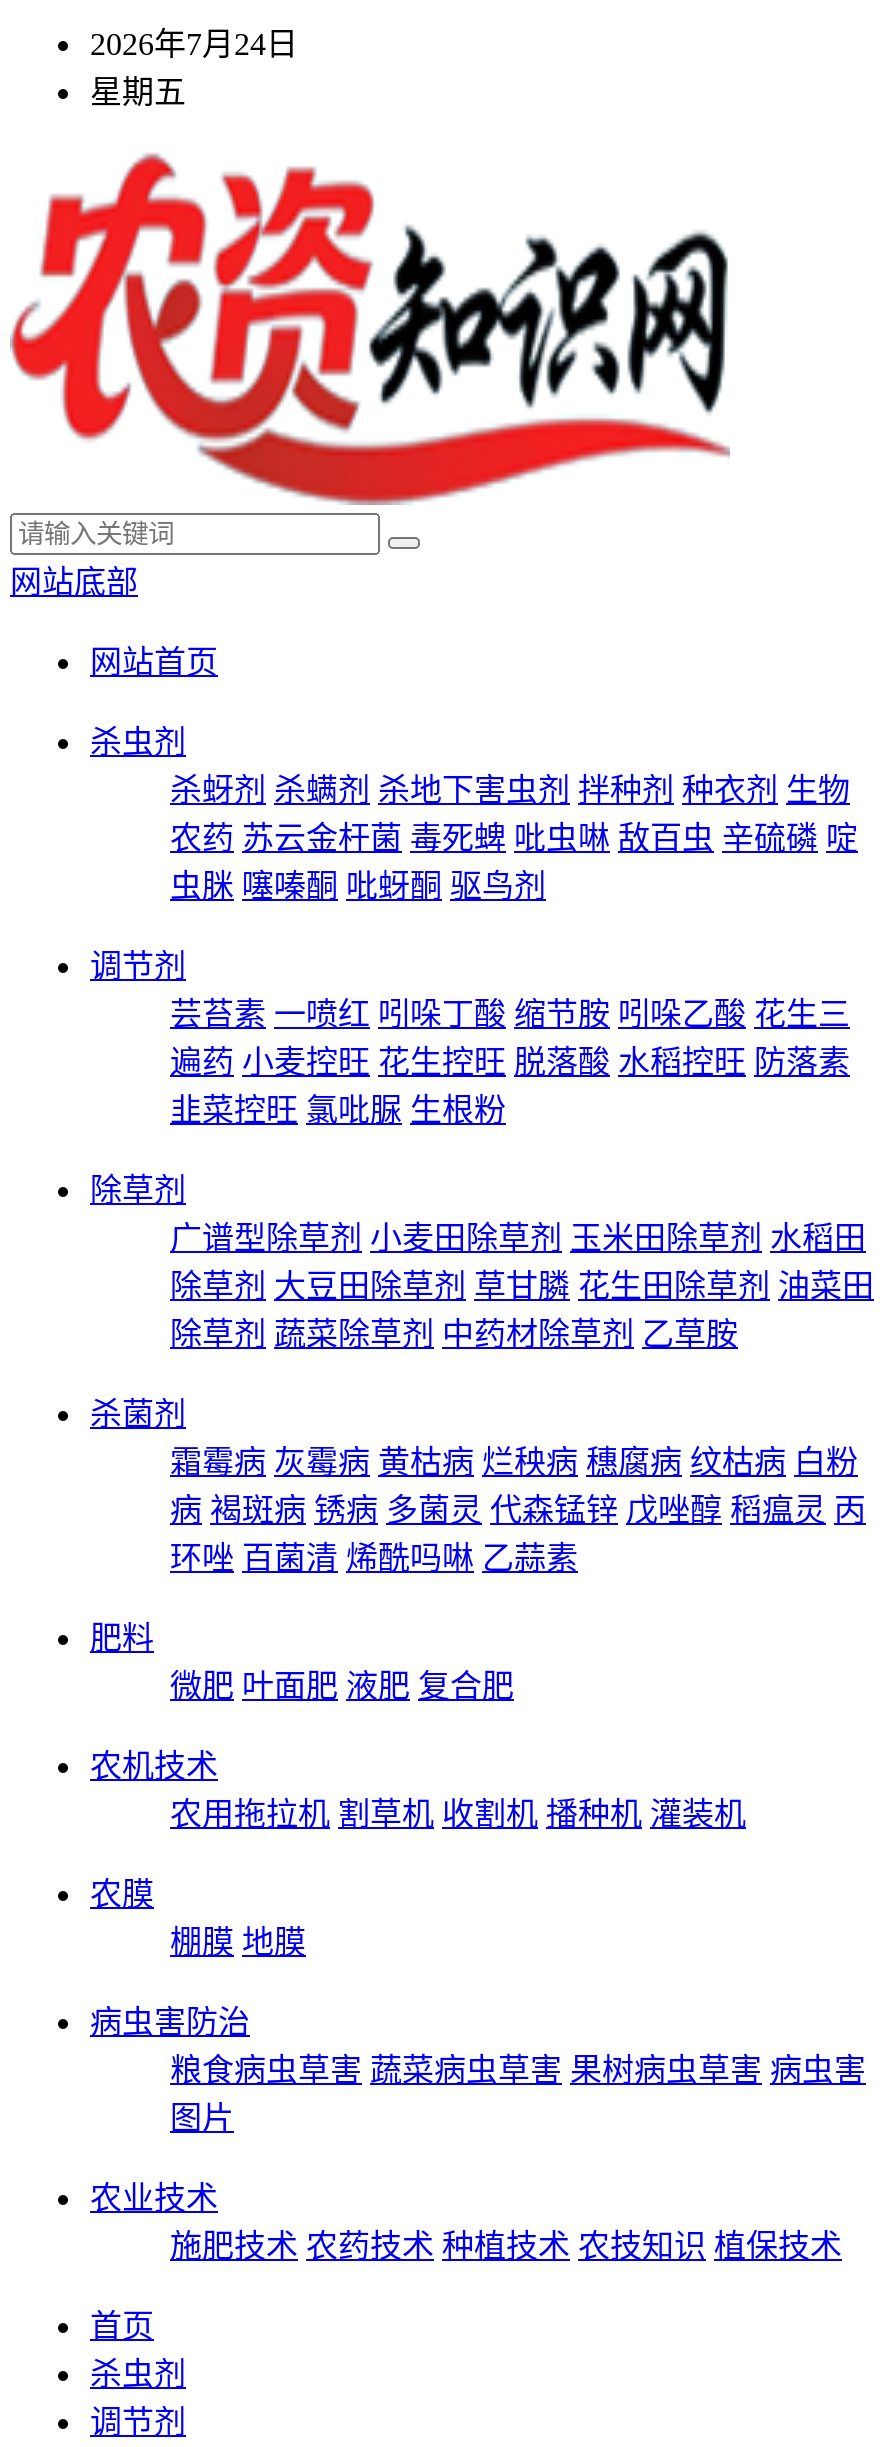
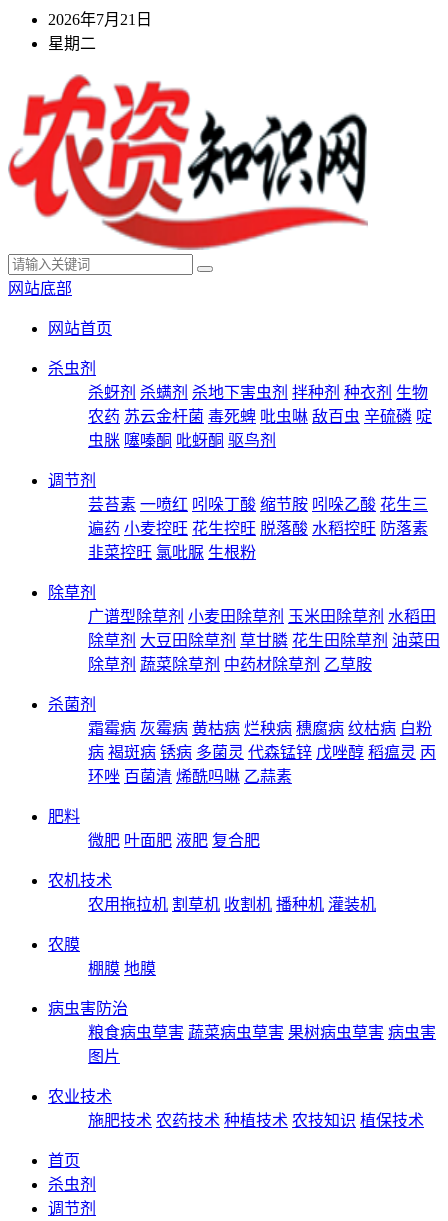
- 2026年7月24日
+ 2026年7月21日

- 星期五
+ 星期二
